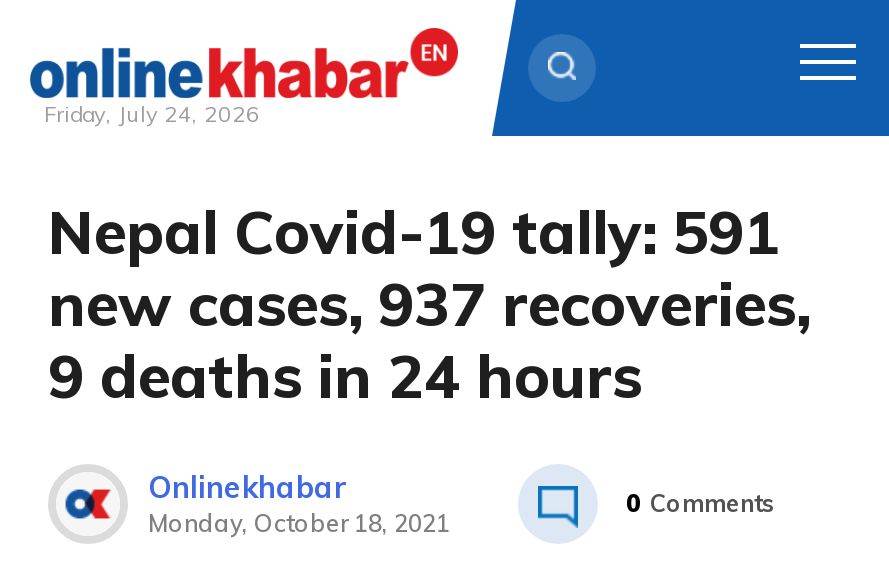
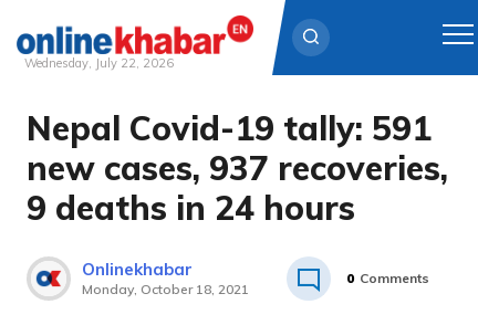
- Friday, July 24, 2026
+ Wednesday, July 22, 2026
